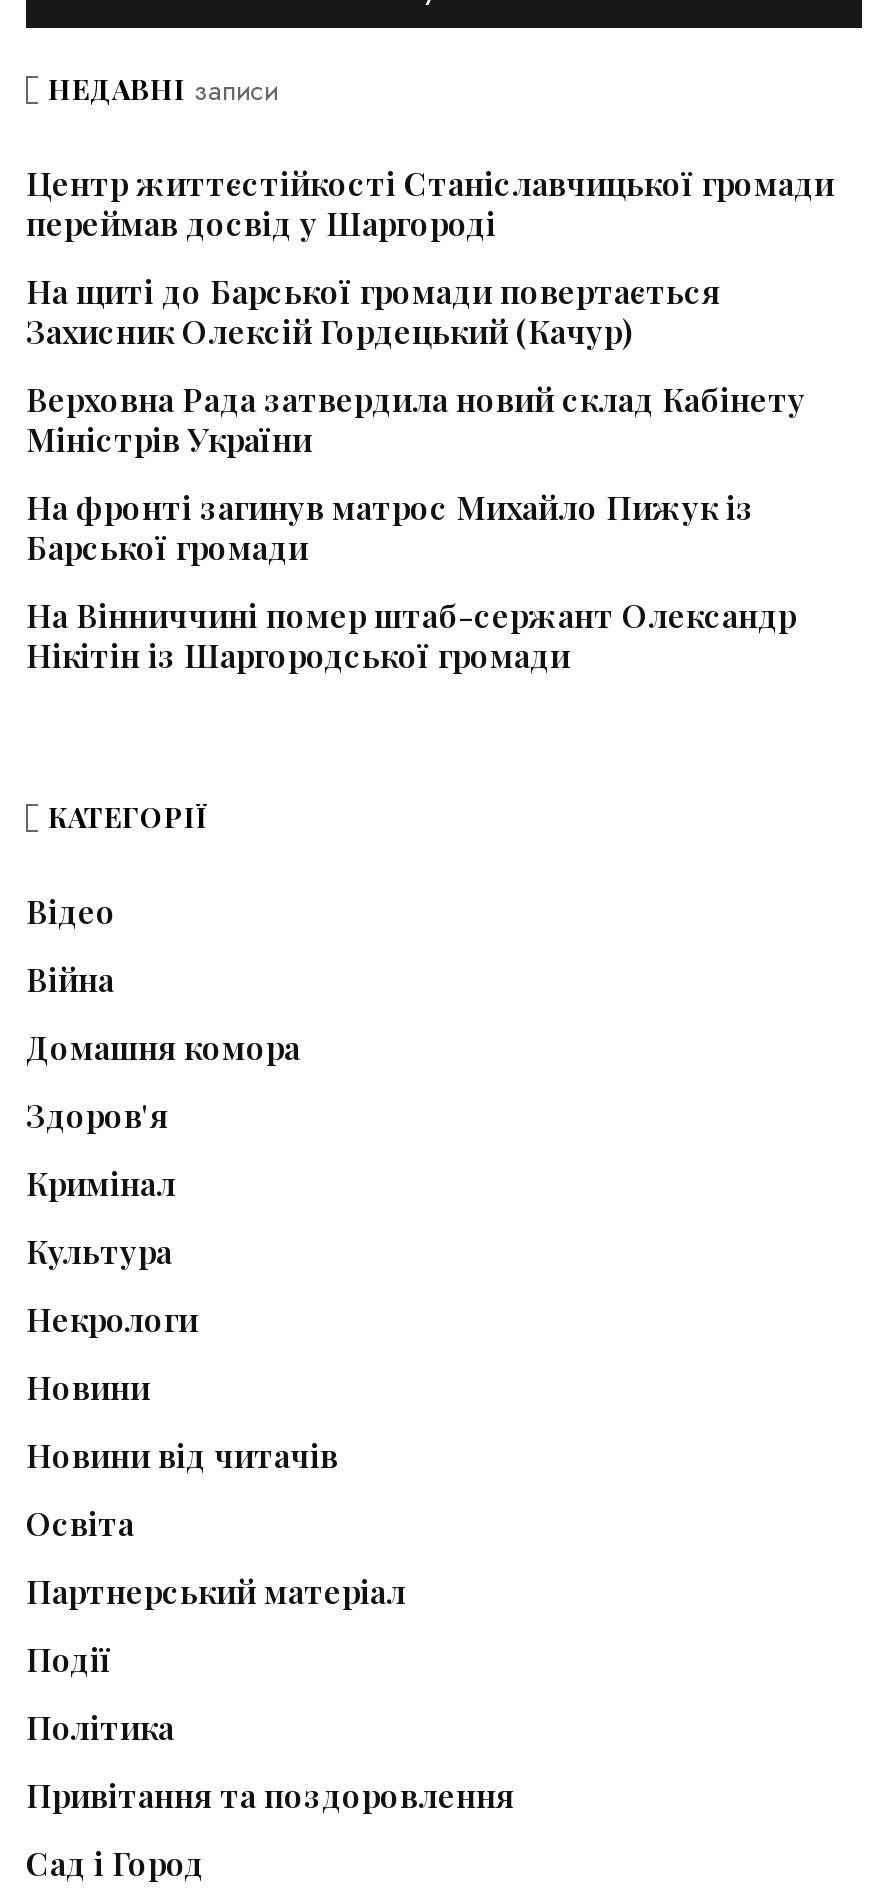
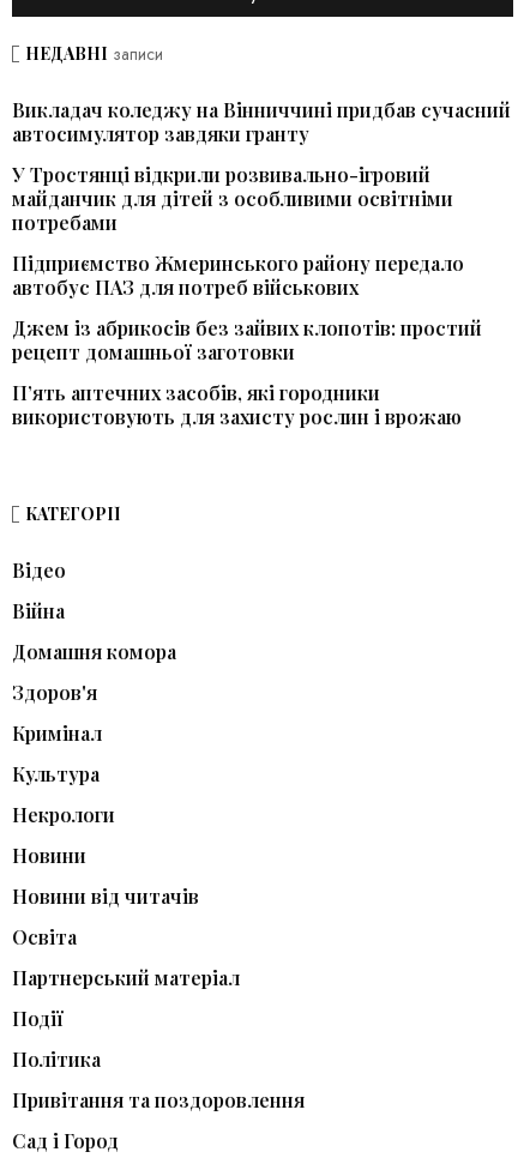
- Центр життєстійкості Станіславчицької громади
- переймав досвід у Шаргороді
+ Викладач коледжу на Вінниччині придбав сучасний
+ автосимулятор завдяки гранту

- На щиті до Барської громади повертається
- Захисник Олексій Гордецький (Качур)
+ У Тростянці відкрили розвивально-ігровий
+ майданчик для дітей з особливими освітніми
+ потребами

- Верховна Рада затвердила новий склад Кабінету
- Міністрів України
+ Підприємство Жмеринського району передало
+ автобус ПАЗ для потреб військових

- На фронті загинув матрос Михайло Пижук із
- Барської громади
+ Джем із абрикосів без зайвих клопотів: простий
+ рецепт домашньої заготовки

- На Вінниччині помер штаб-сержант Олександр
- Нікітін із Шаргородської громади
+ П’ять аптечних засобів, які городники
+ використовують для захисту рослин і врожаю
